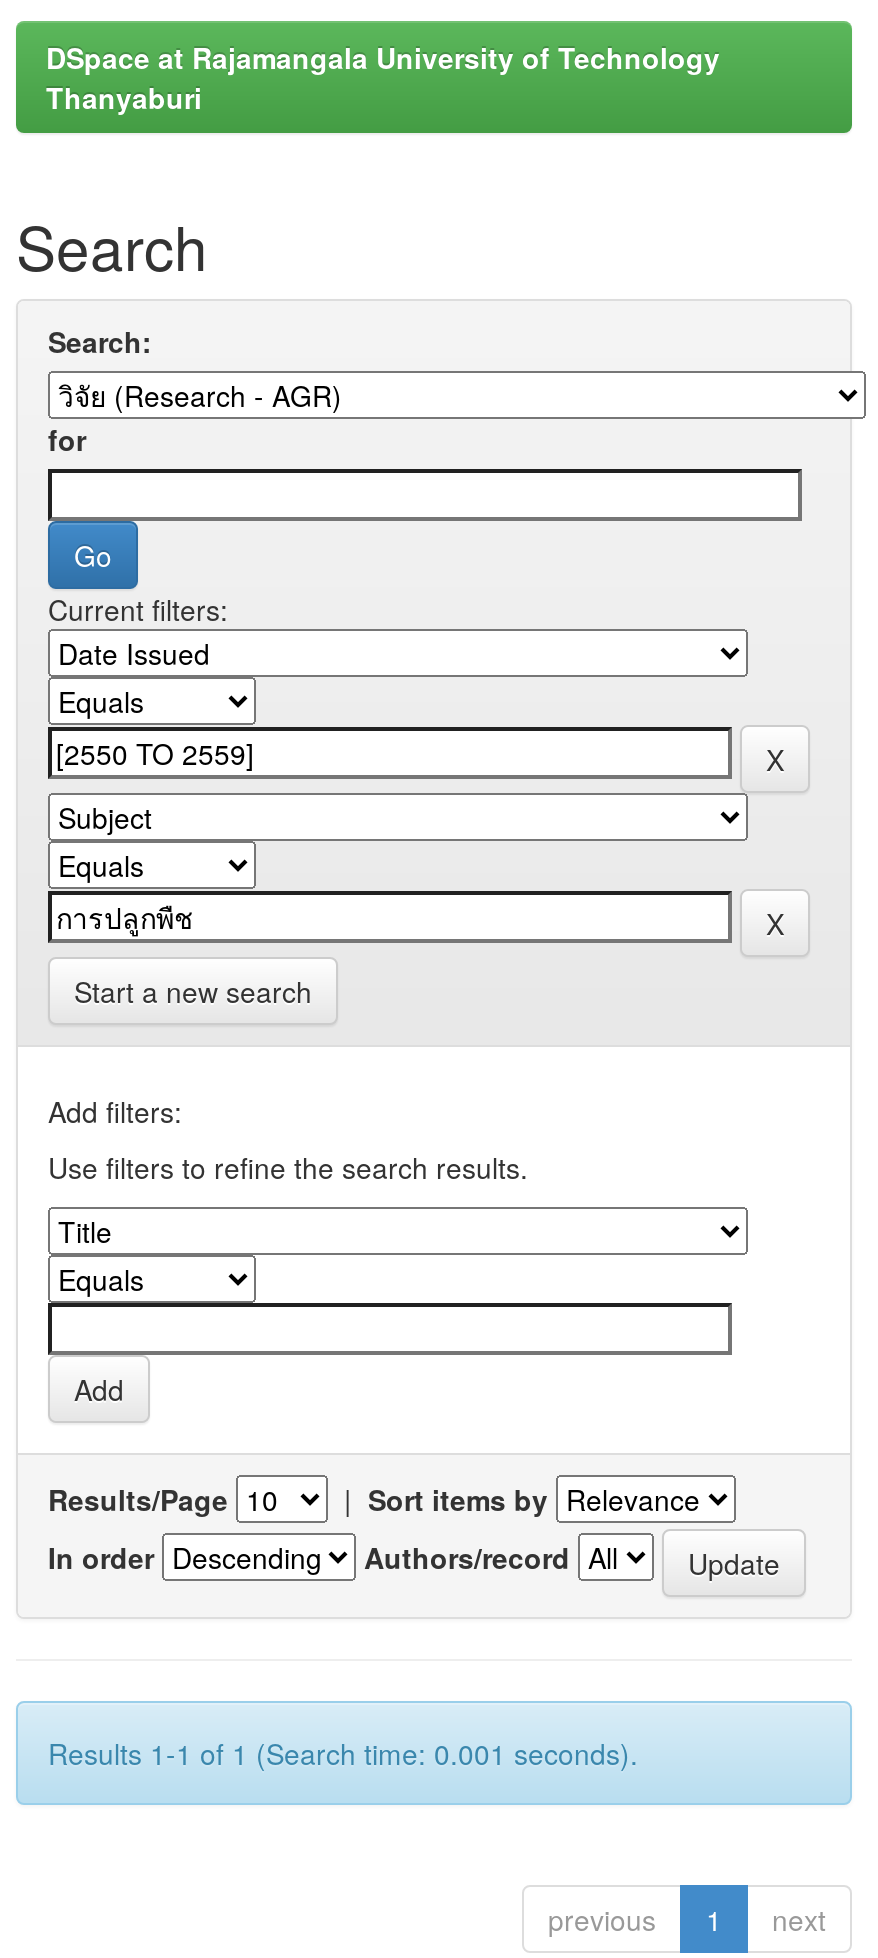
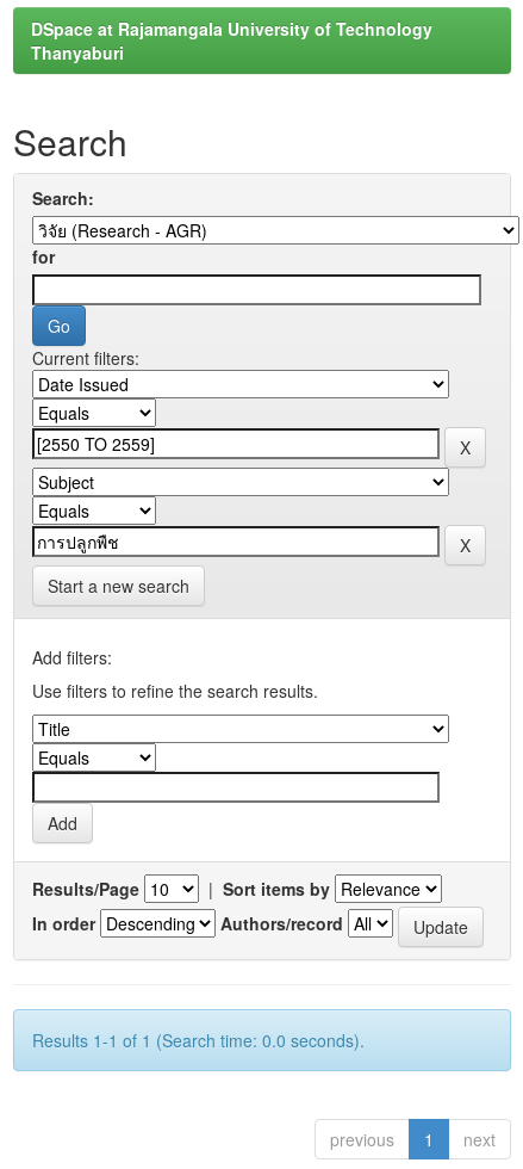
- Results 1-1 of 1 (Search time: 0.001 seconds).
+ Results 1-1 of 1 (Search time: 0.0 seconds).
